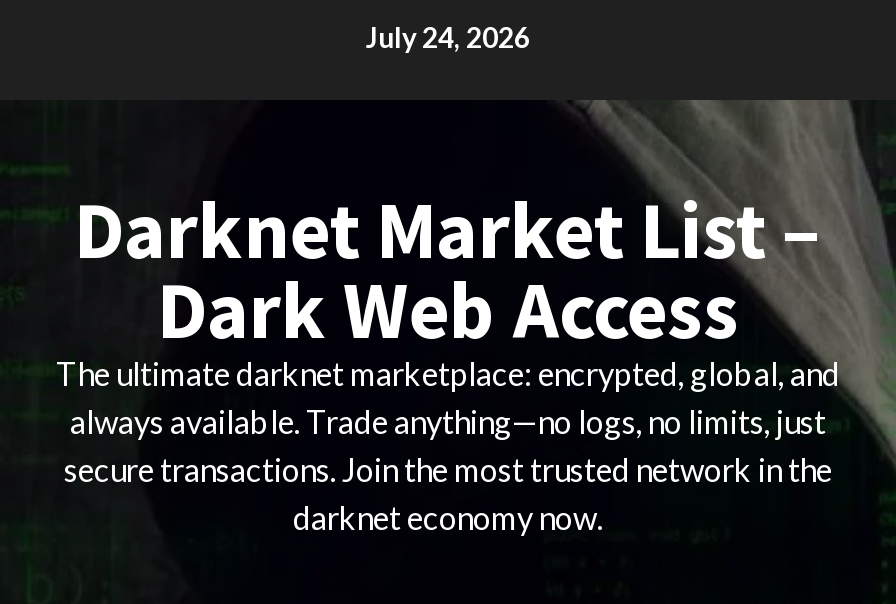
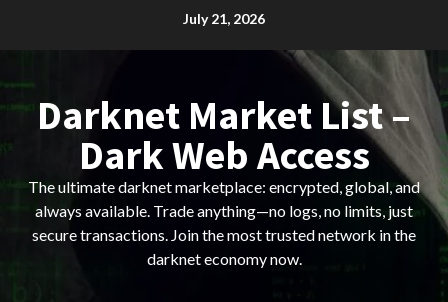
- July 24, 2026
+ July 21, 2026
